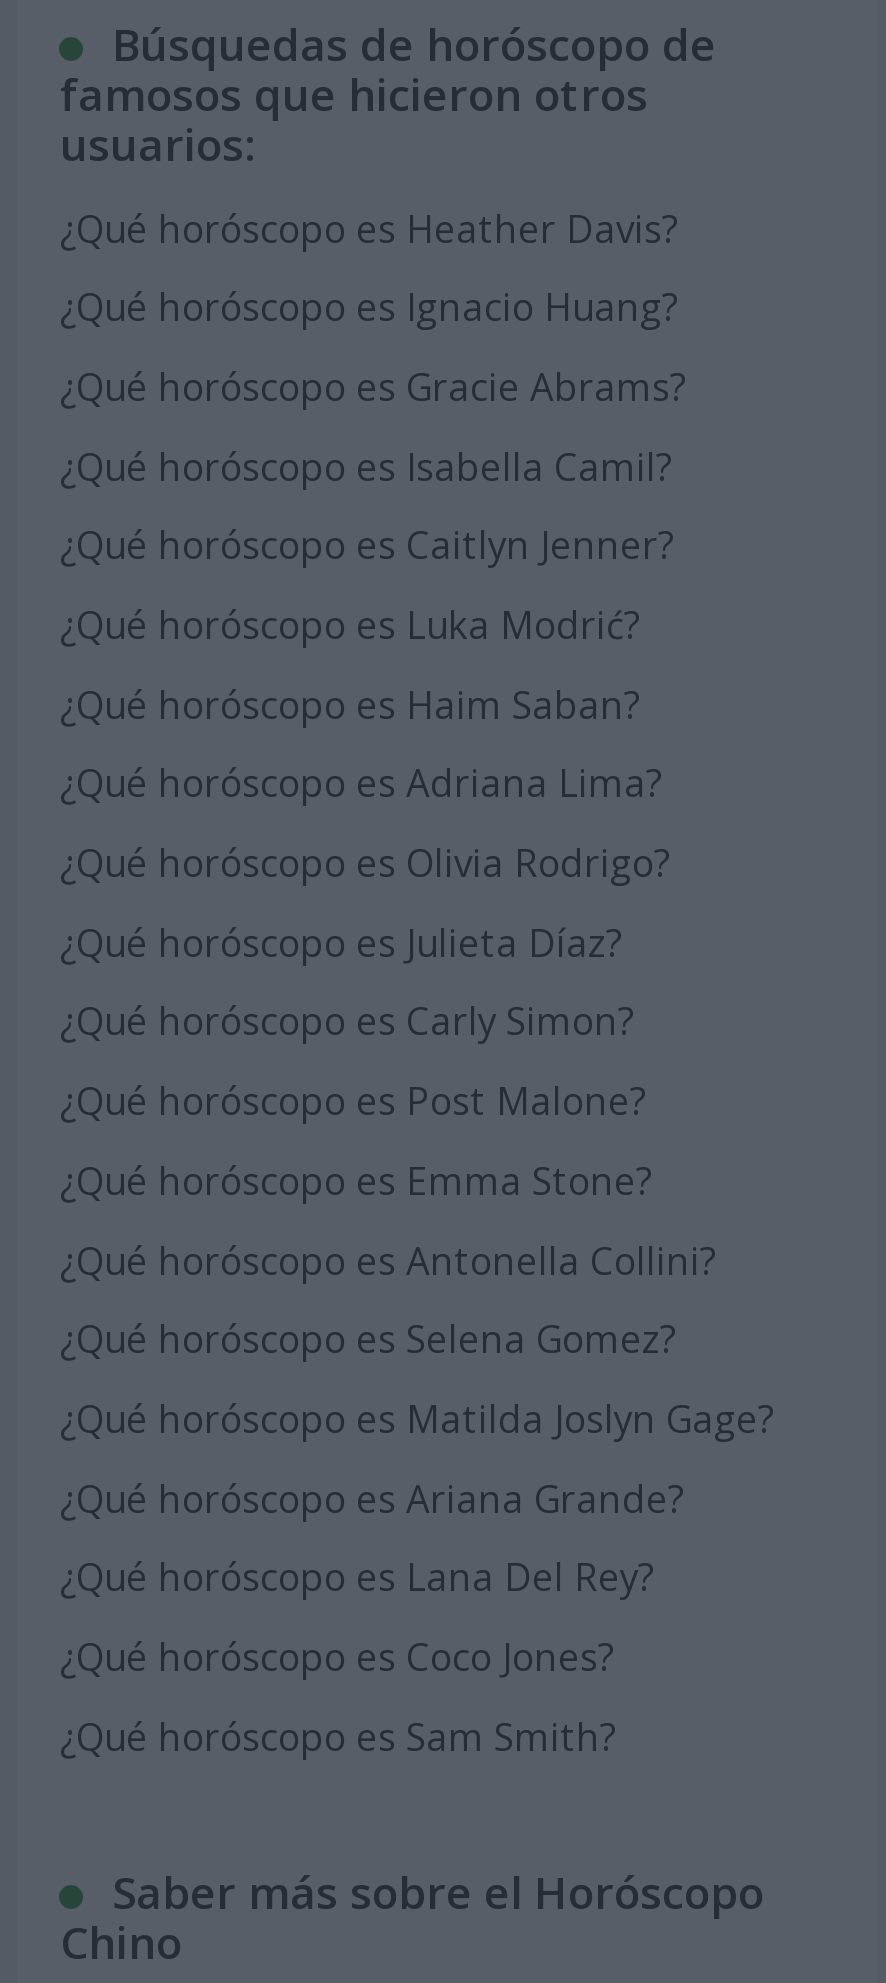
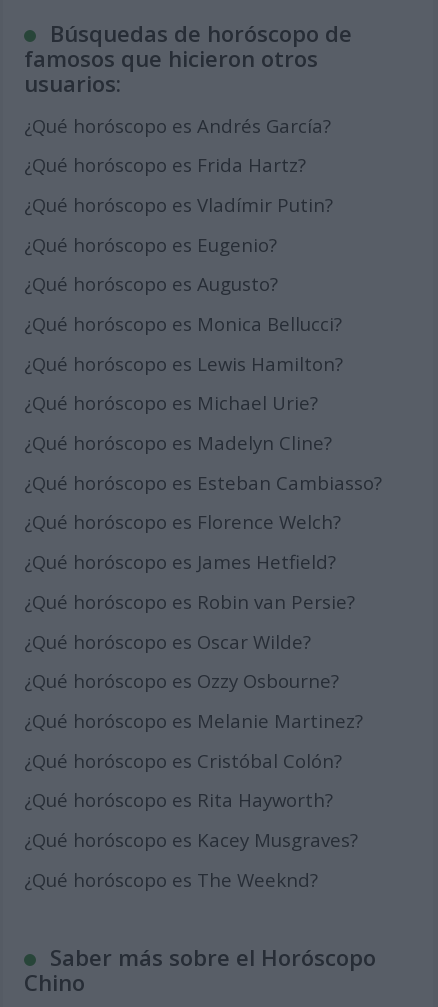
- ¿Qué horóscopo es Heather Davis?
+ ¿Qué horóscopo es Andrés García?

- ¿Qué horóscopo es Ignacio Huang?
+ ¿Qué horóscopo es Frida Hartz?

- ¿Qué horóscopo es Gracie Abrams?
+ ¿Qué horóscopo es Vladímir Putin?

- ¿Qué horóscopo es Isabella Camil?
+ ¿Qué horóscopo es Eugenio?

- ¿Qué horóscopo es Caitlyn Jenner?
+ ¿Qué horóscopo es Augusto?

- ¿Qué horóscopo es Luka Modrić?
+ ¿Qué horóscopo es Monica Bellucci?

- ¿Qué horóscopo es Haim Saban?
+ ¿Qué horóscopo es Lewis Hamilton?

- ¿Qué horóscopo es Adriana Lima?
+ ¿Qué horóscopo es Michael Urie?

- ¿Qué horóscopo es Olivia Rodrigo?
+ ¿Qué horóscopo es Madelyn Cline?

- ¿Qué horóscopo es Julieta Díaz?
+ ¿Qué horóscopo es Esteban Cambiasso?

- ¿Qué horóscopo es Carly Simon?
+ ¿Qué horóscopo es Florence Welch?

- ¿Qué horóscopo es Post Malone?
+ ¿Qué horóscopo es James Hetfield?

- ¿Qué horóscopo es Emma Stone?
+ ¿Qué horóscopo es Robin van Persie?

- ¿Qué horóscopo es Antonella Collini?
+ ¿Qué horóscopo es Oscar Wilde?

- ¿Qué horóscopo es Selena Gomez?
+ ¿Qué horóscopo es Ozzy Osbourne?

- ¿Qué horóscopo es Matilda Joslyn Gage?
+ ¿Qué horóscopo es Melanie Martinez?

- ¿Qué horóscopo es Ariana Grande?
+ ¿Qué horóscopo es Cristóbal Colón?

- ¿Qué horóscopo es Lana Del Rey?
+ ¿Qué horóscopo es Rita Hayworth?

- ¿Qué horóscopo es Coco Jones?
+ ¿Qué horóscopo es Kacey Musgraves?

- ¿Qué horóscopo es Sam Smith?
+ ¿Qué horóscopo es The Weeknd?
